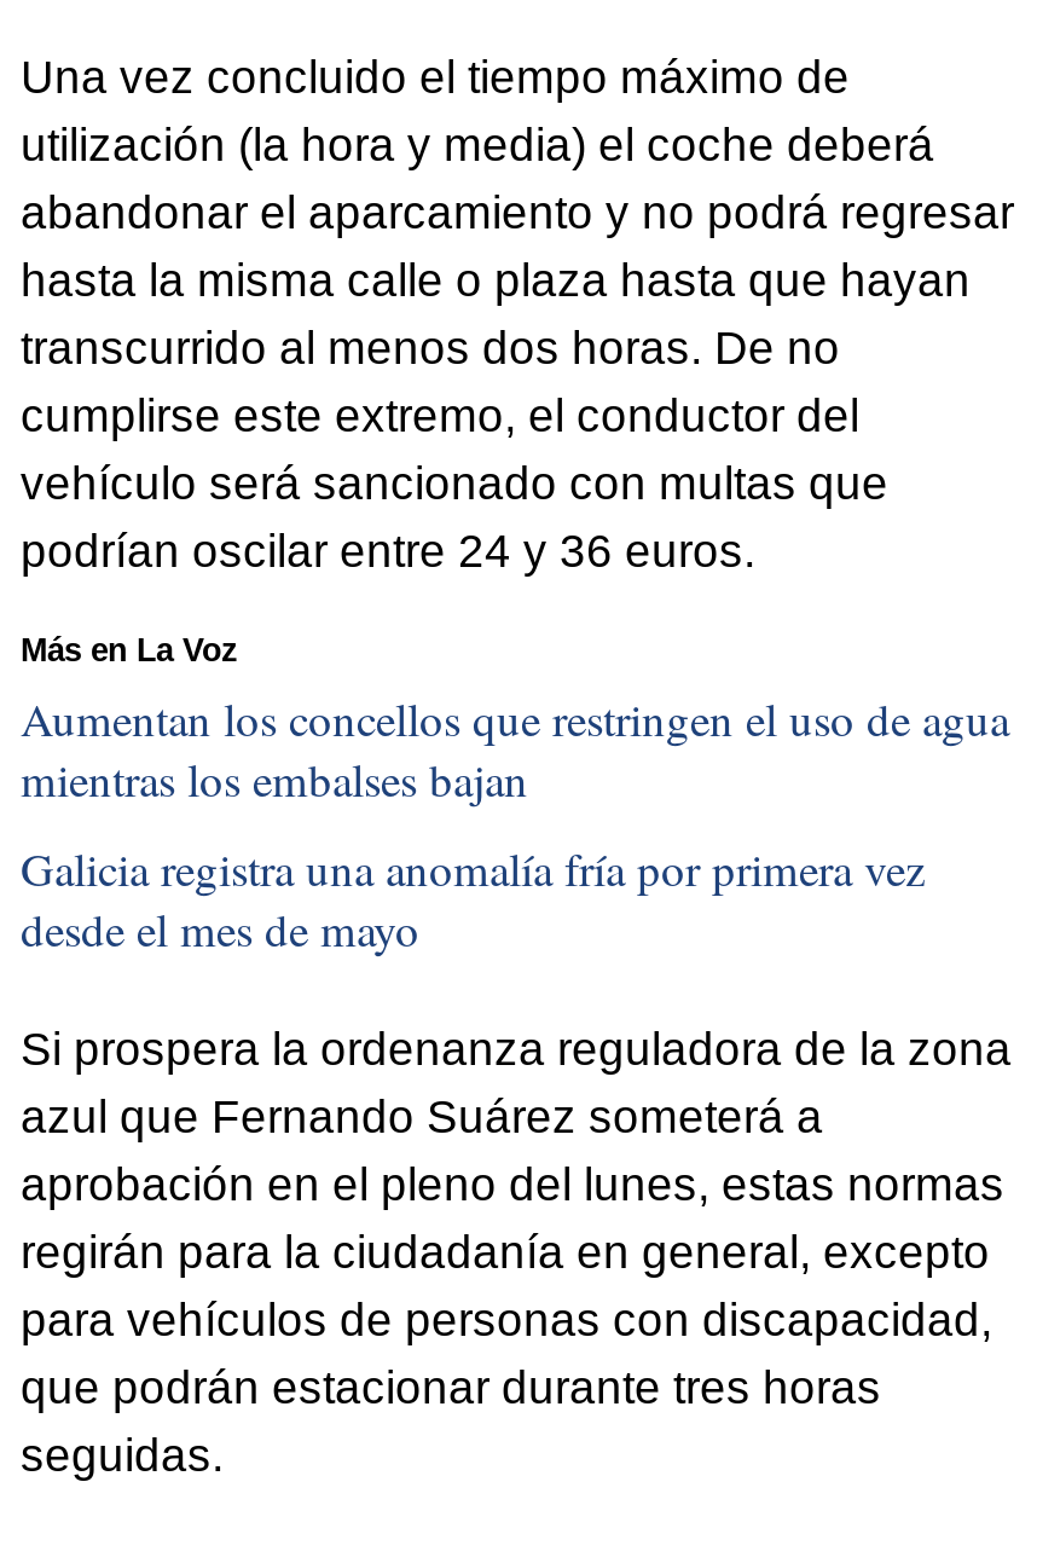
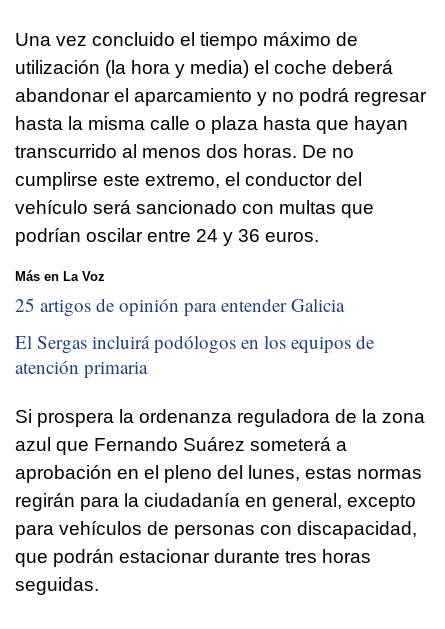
- Aumentan los concellos que restringen el uso de agua
- mientras los embalses bajan
+ 25 artigos de opinión para entender Galicia

- Galicia registra una anomalía fría por primera vez
- desde el mes de mayo
+ El Sergas incluirá podólogos en los equipos de
+ atención primaria
